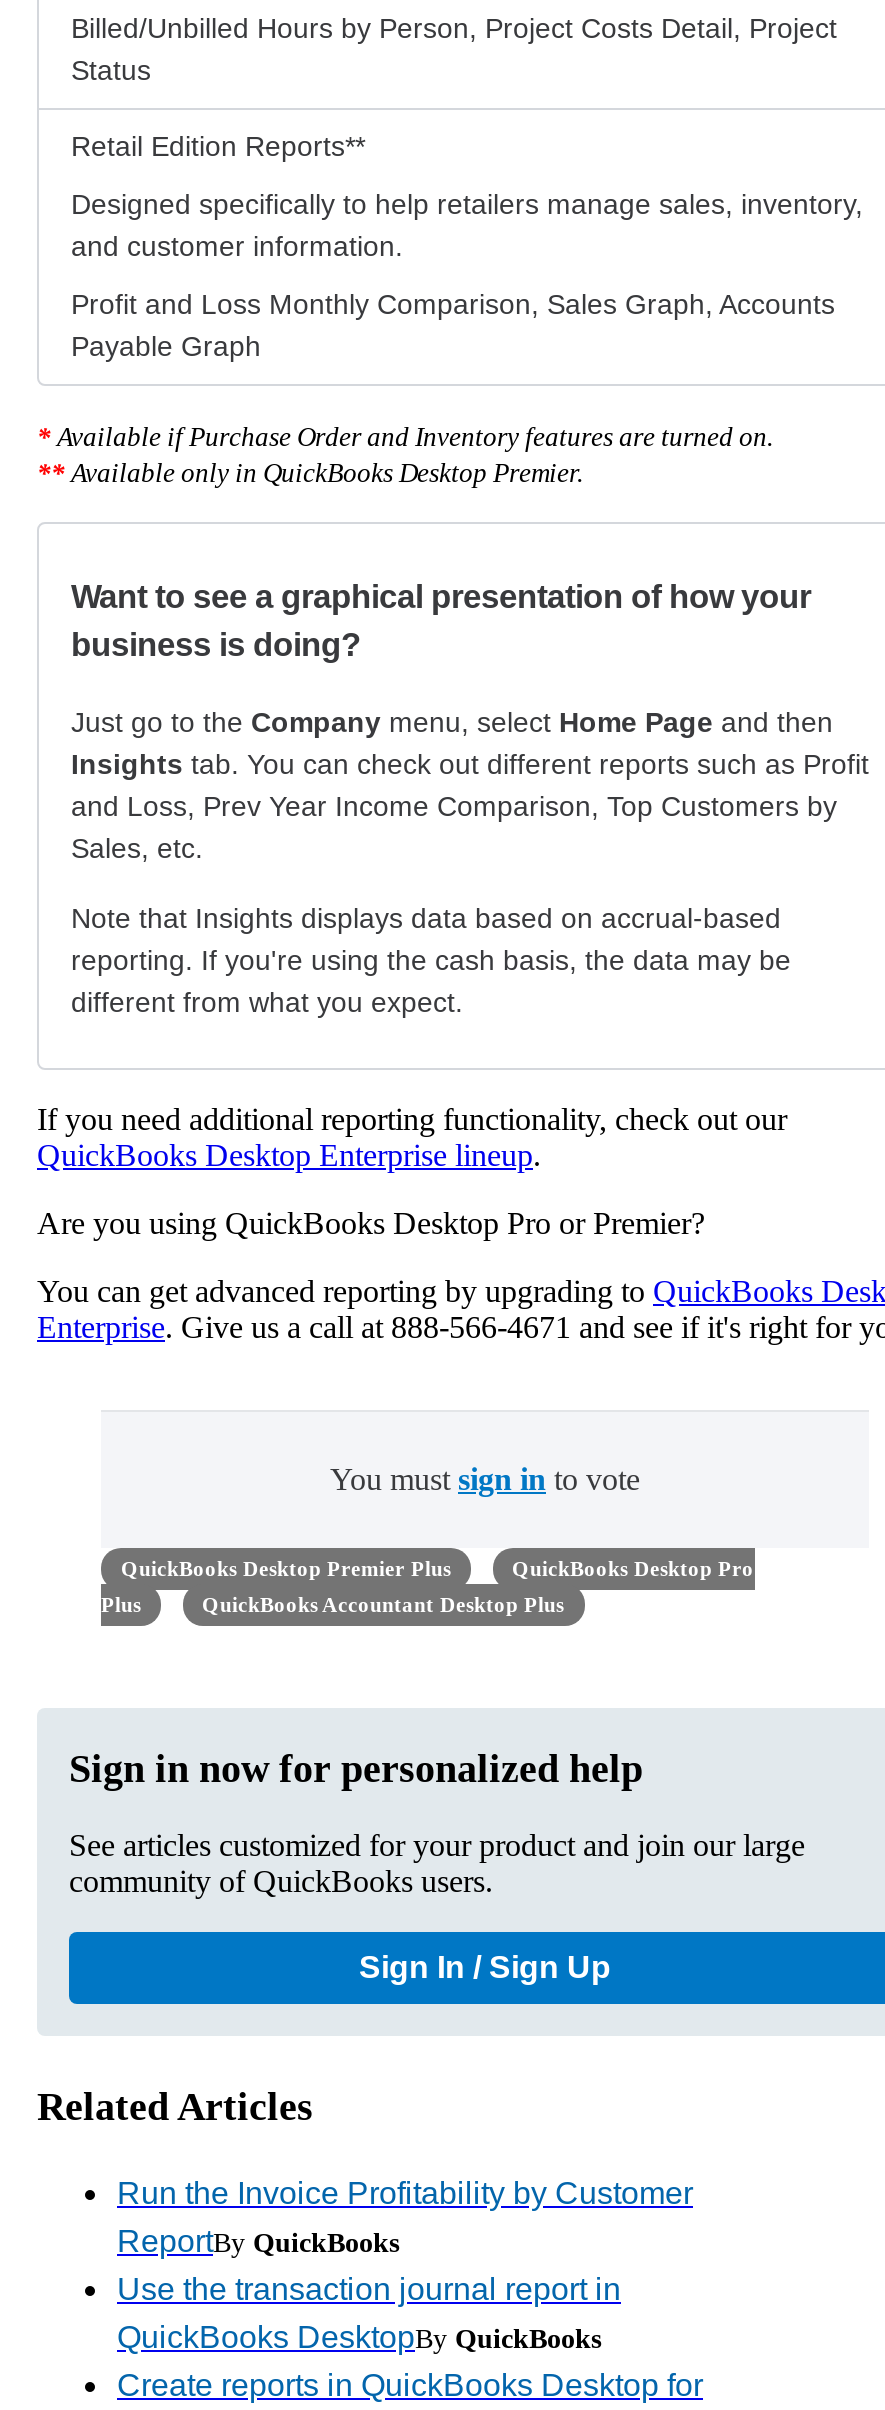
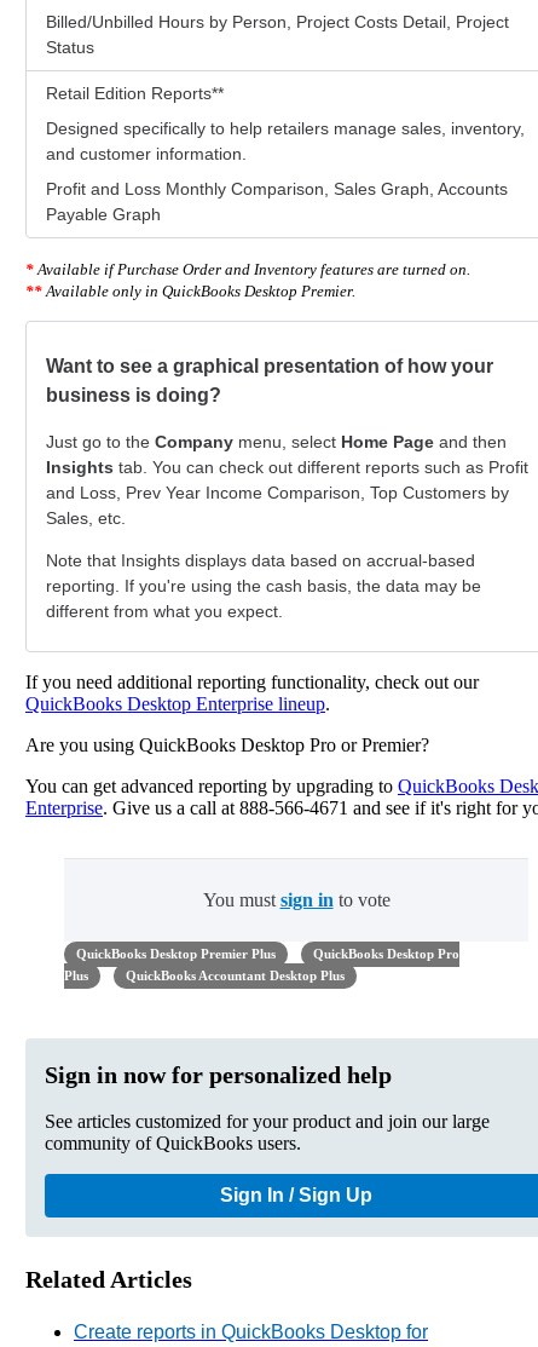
- Run the Invoice Profitability by Customer
- ReportBy QuickBooks
- Use the transaction journal report in
- QuickBooks DesktopBy QuickBooks
